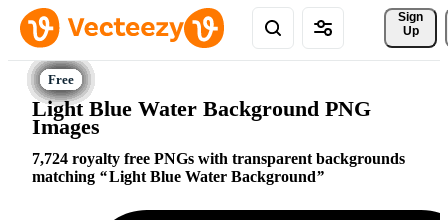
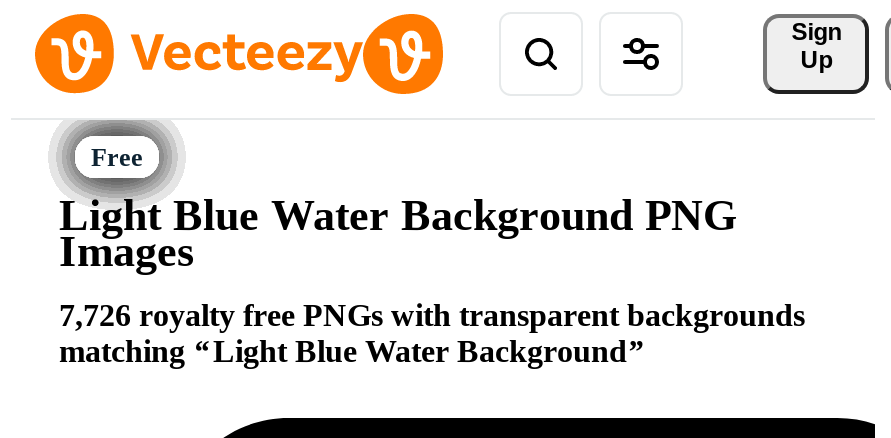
- 7,724 royalty free PNGs with transparent backgrounds
+ 7,726 royalty free PNGs with transparent backgrounds
